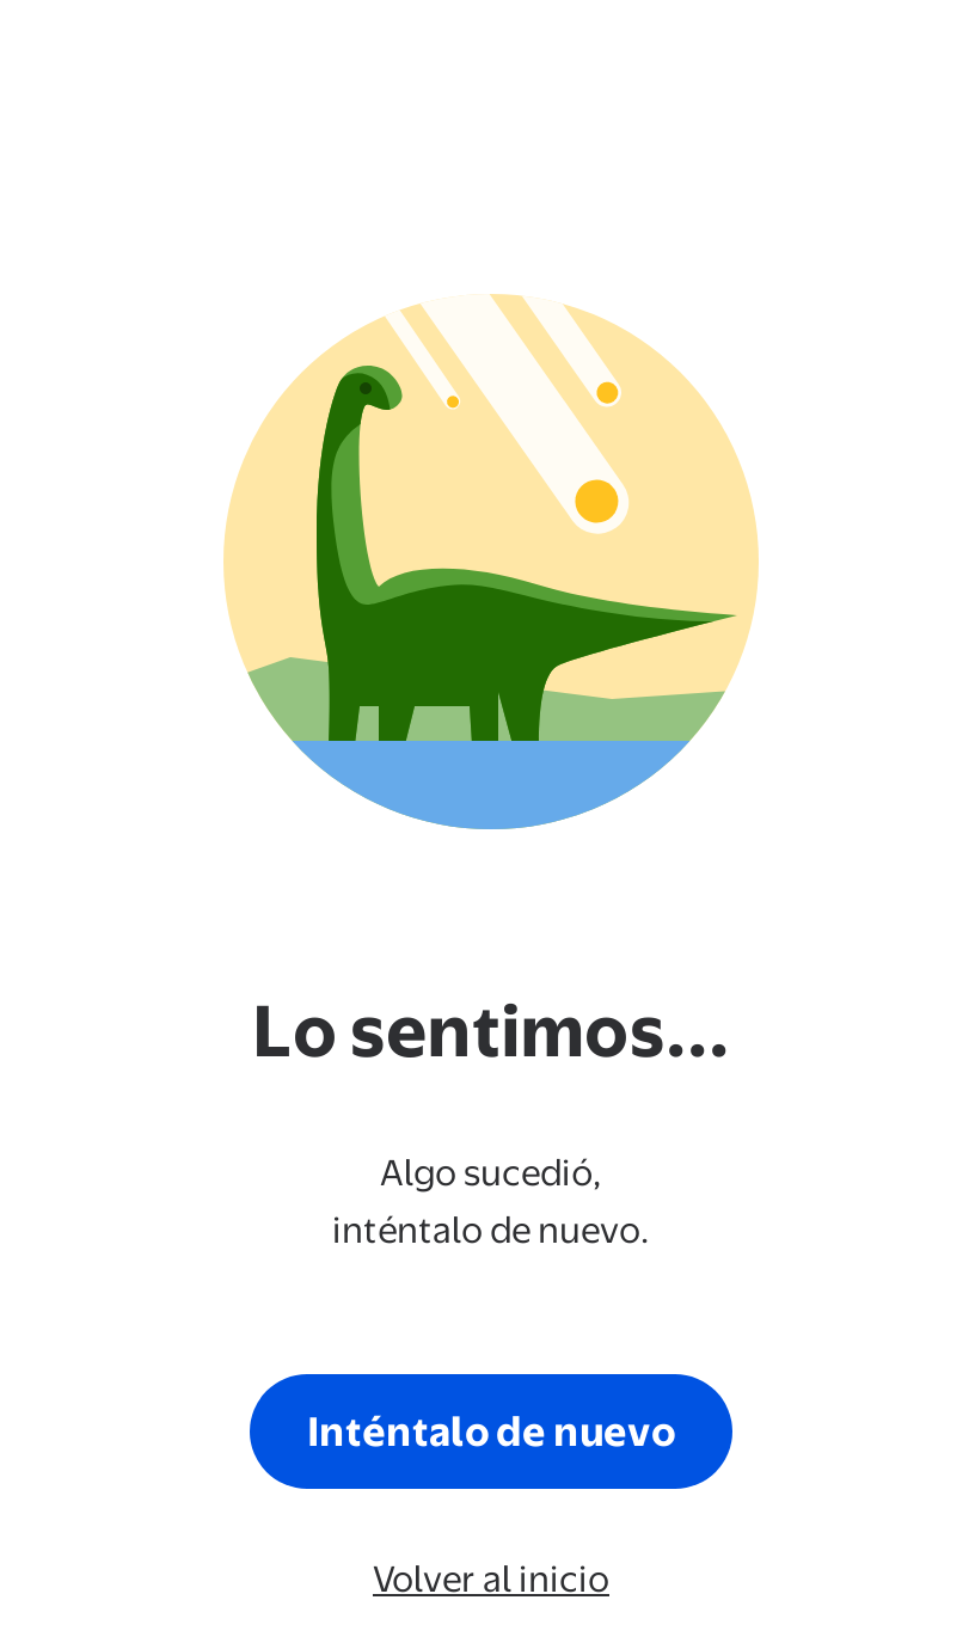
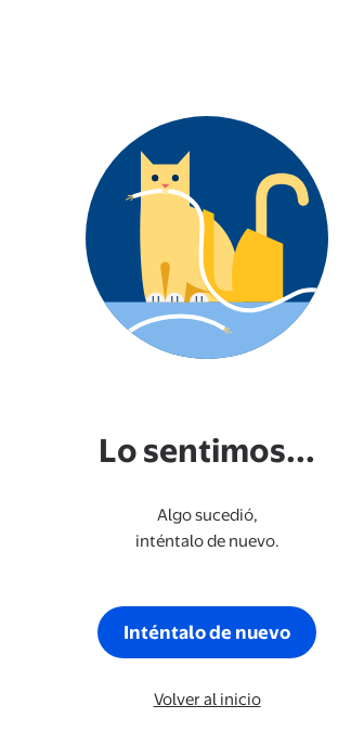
- [image]
+ [image]
